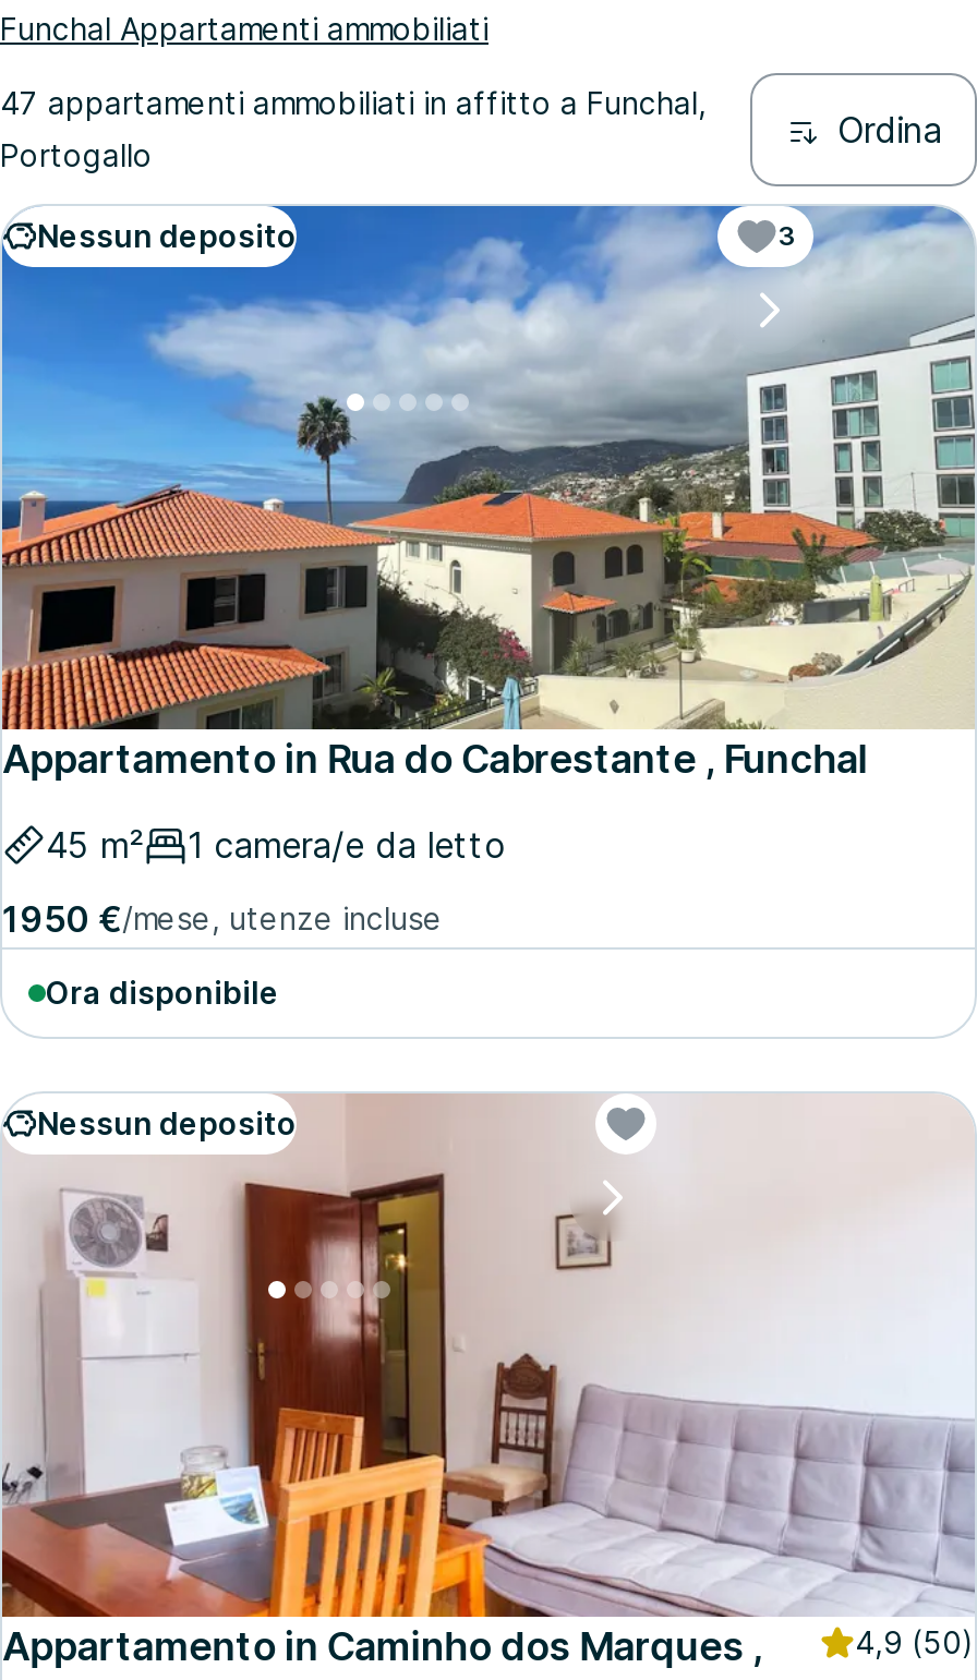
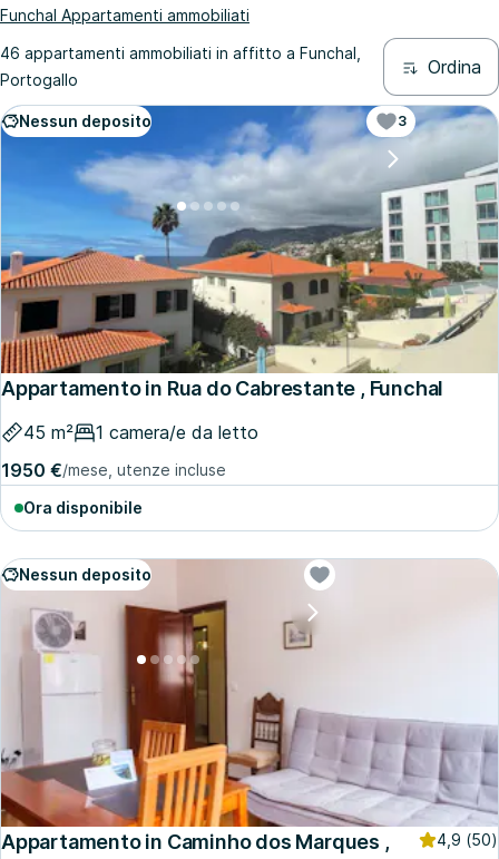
- 47 appartamenti ammobiliati in affitto a Funchal,
+ 46 appartamenti ammobiliati in affitto a Funchal,
